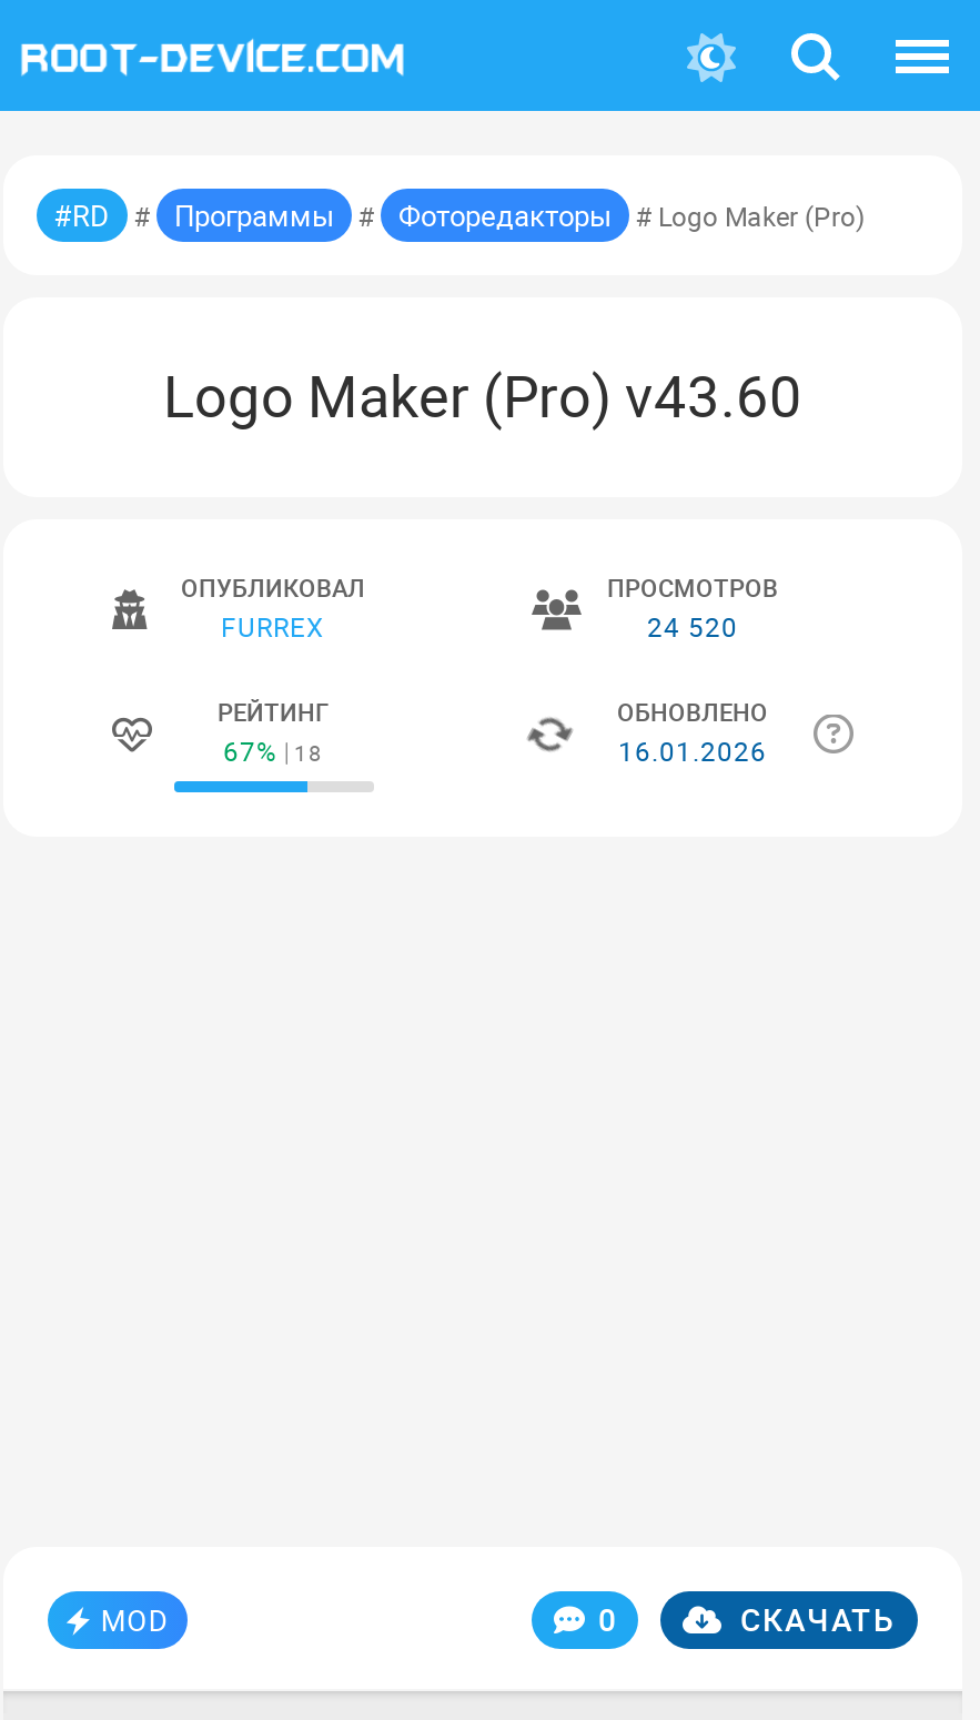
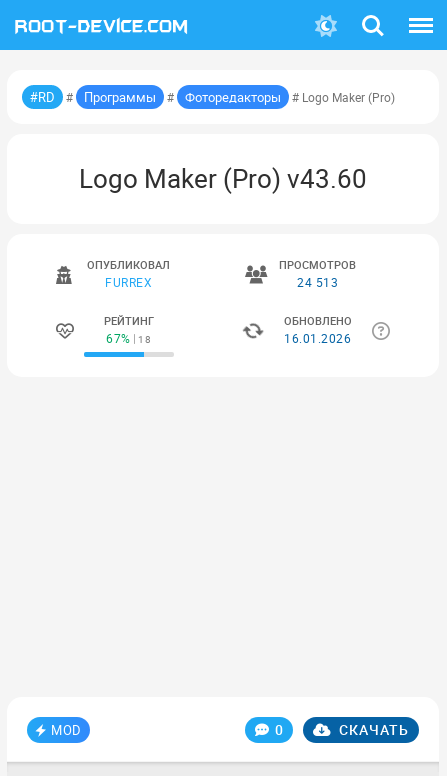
- 24 520
+ 24 513
